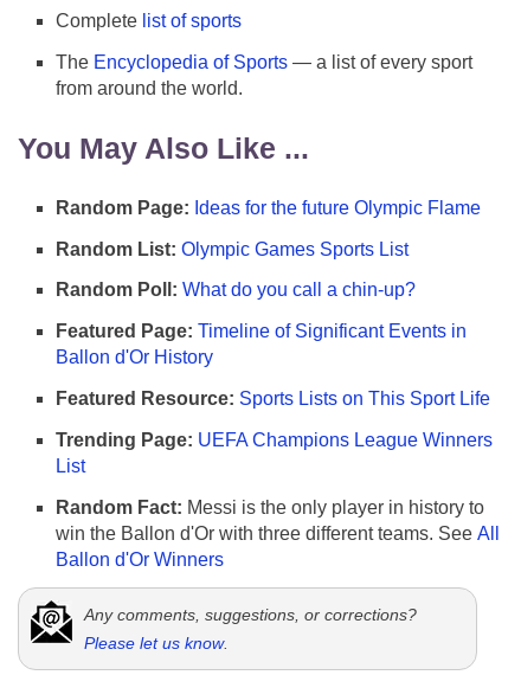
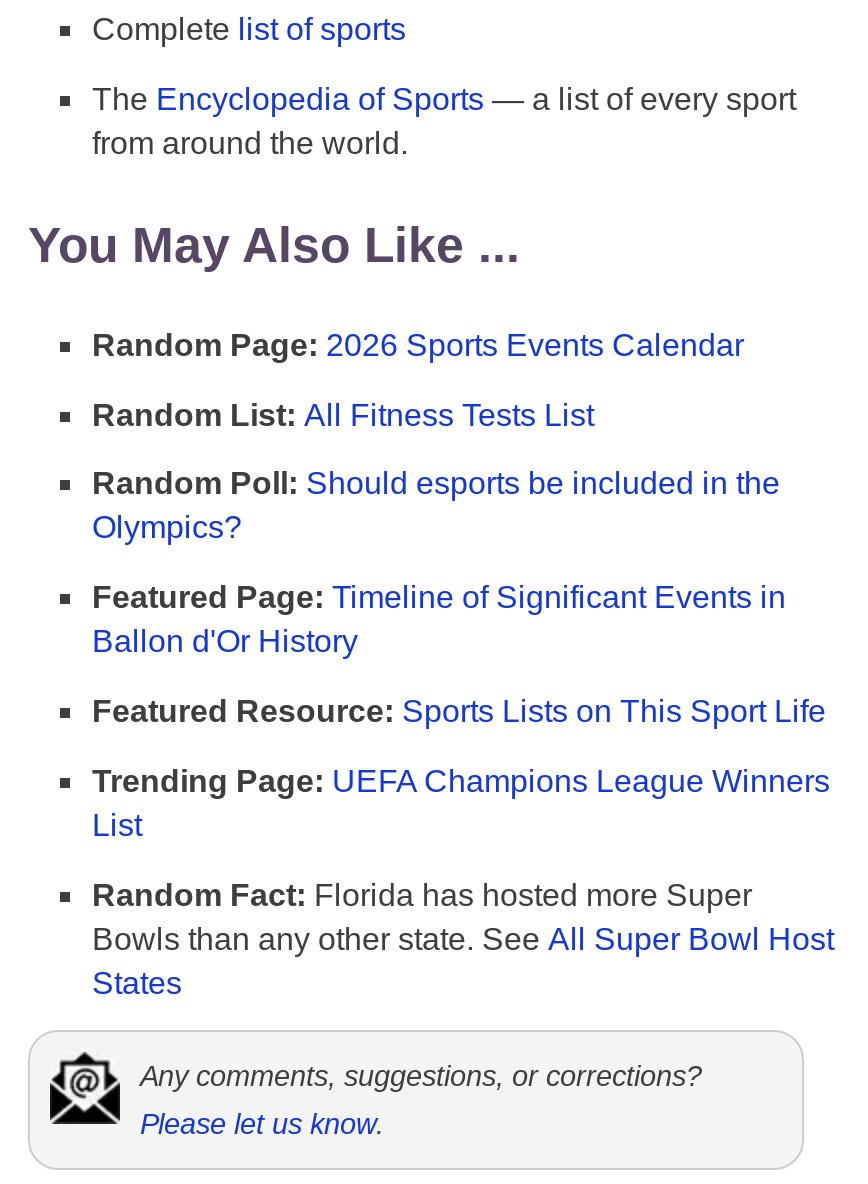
- Random Page: Ideas for the future Olympic Flame
+ Random Page: 2026 Sports Events Calendar

- Random List: Olympic Games Sports List
+ Random List: All Fitness Tests List

- Random Poll: What do you call a chin-up?
+ Random Poll: Should esports be included in the
+ Olympics?

- Random Fact: Messi is the only player in history to
- win the Ballon d'Or with three different teams. See All
- Ballon d'Or Winners
+ Random Fact: Florida has hosted more Super
+ Bowls than any other state. See All Super Bowl Host
+ States
